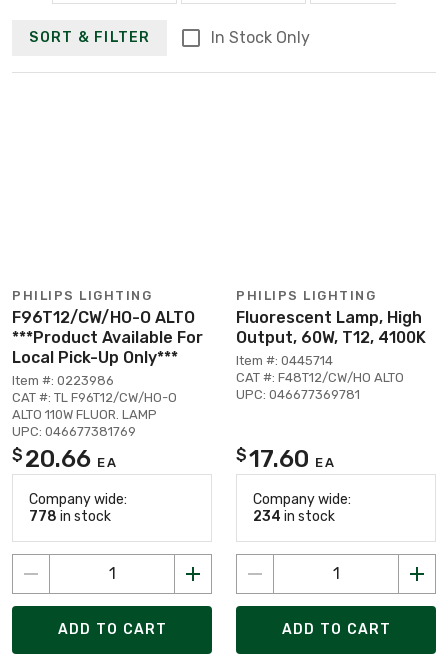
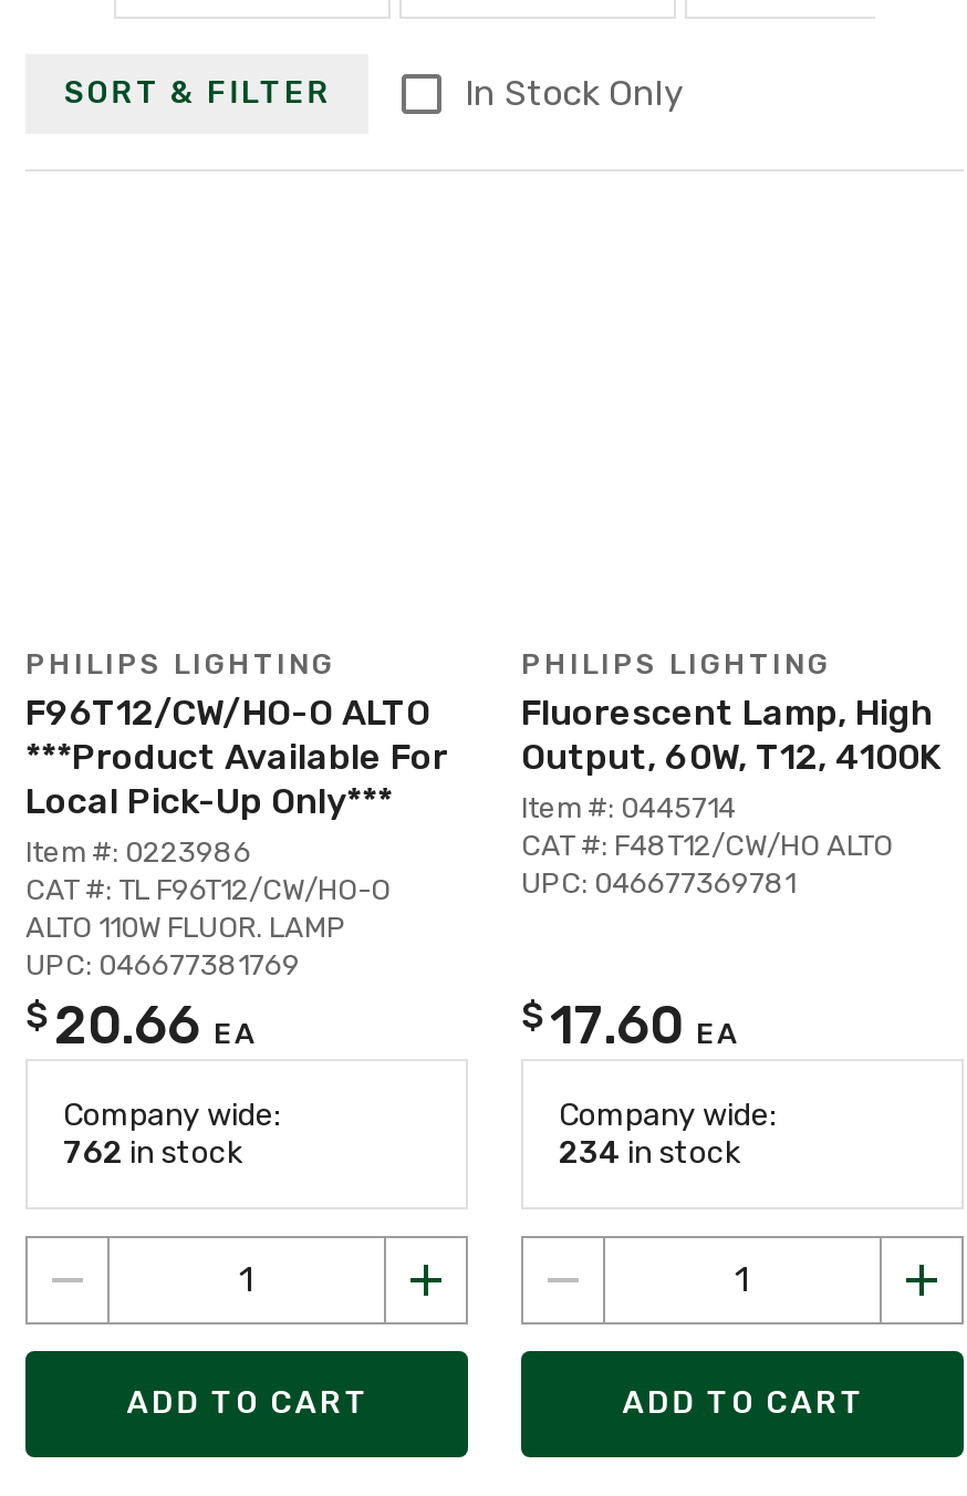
- 778 in stock
+ 762 in stock
